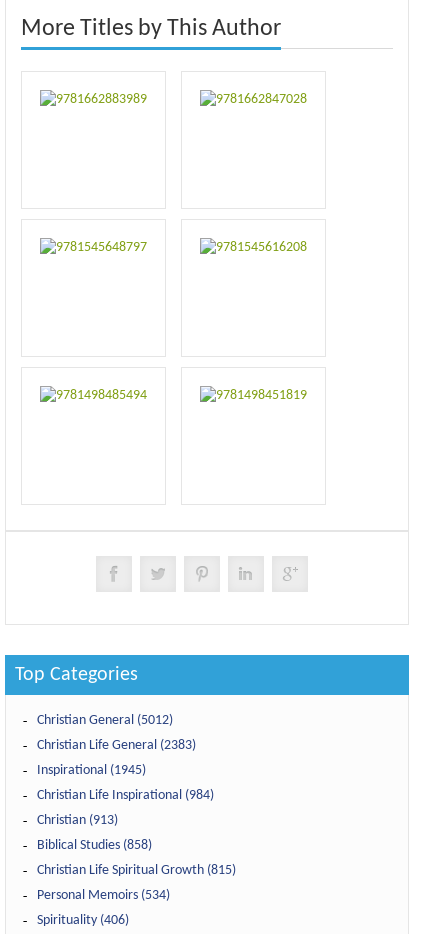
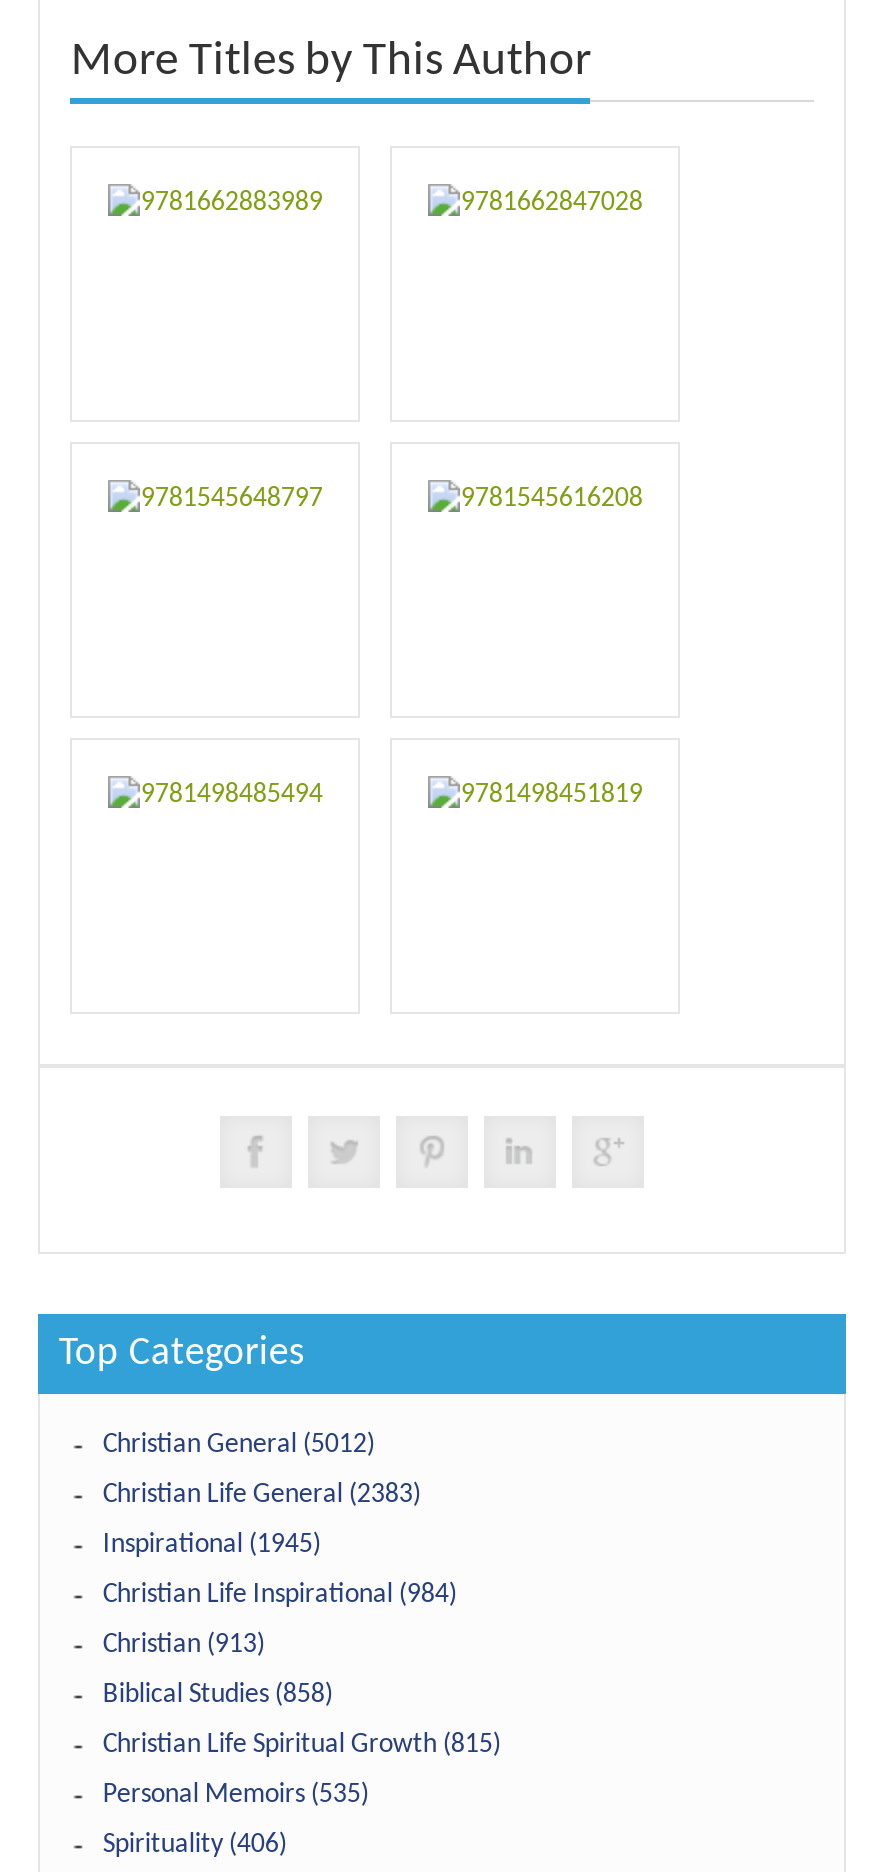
- Personal Memoirs (534)
+ Personal Memoirs (535)
